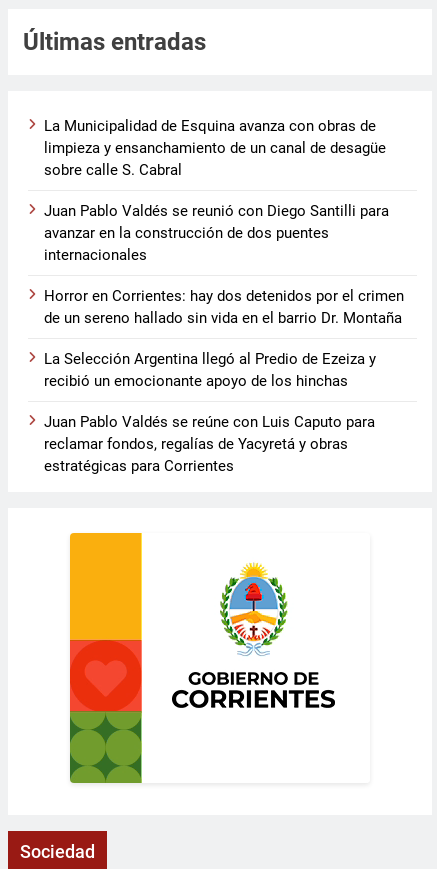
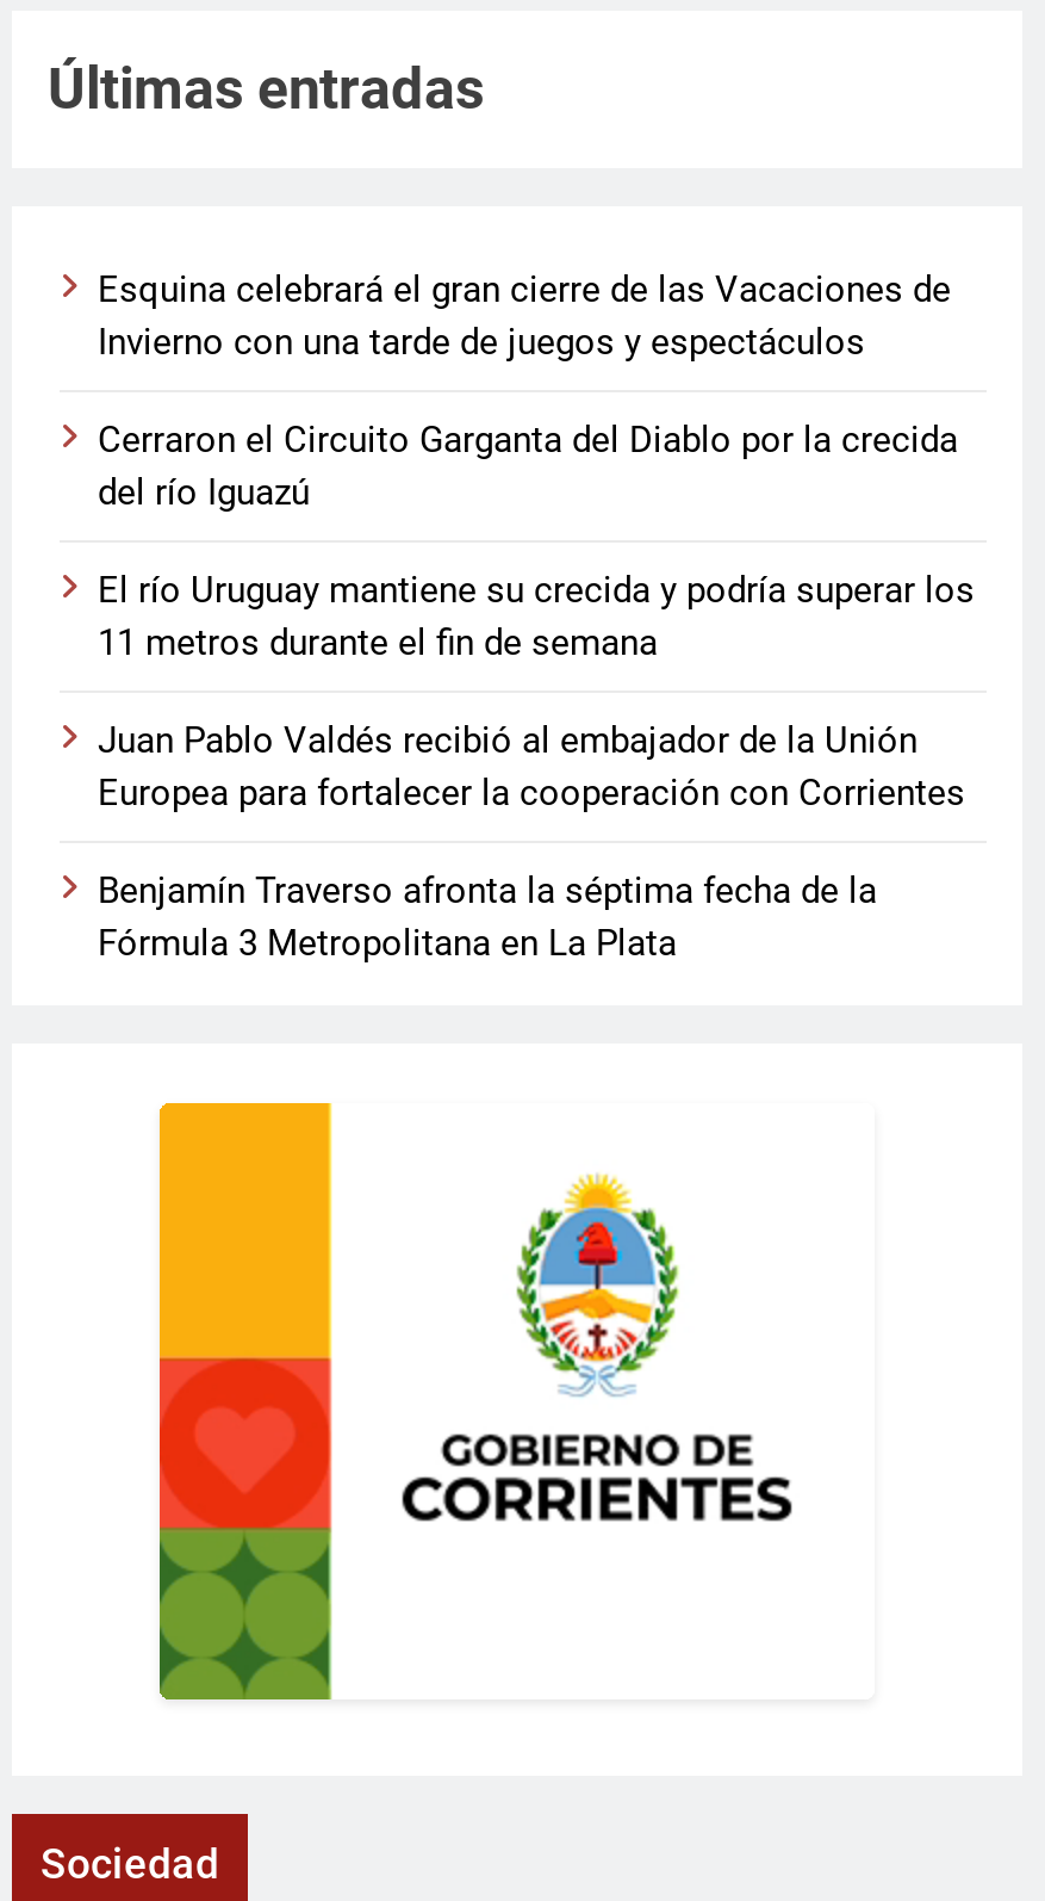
- La Municipalidad de Esquina avanza con obras de
- limpieza y ensanchamiento de un canal de desagüe
- sobre calle S. Cabral
+ Esquina celebrará el gran cierre de las Vacaciones de
+ Invierno con una tarde de juegos y espectáculos

- Juan Pablo Valdés se reunió con Diego Santilli para
- avanzar en la construcción de dos puentes
- internacionales
+ Cerraron el Circuito Garganta del Diablo por la crecida
+ del río Iguazú

- Horror en Corrientes: hay dos detenidos por el crimen
- de un sereno hallado sin vida en el barrio Dr. Montaña
+ El río Uruguay mantiene su crecida y podría superar los
+ 11 metros durante el fin de semana

- La Selección Argentina llegó al Predio de Ezeiza y
- recibió un emocionante apoyo de los hinchas
+ Juan Pablo Valdés recibió al embajador de la Unión
+ Europea para fortalecer la cooperación con Corrientes

- Juan Pablo Valdés se reúne con Luis Caputo para
- reclamar fondos, regalías de Yacyretá y obras
- estratégicas para Corrientes
+ Benjamín Traverso afronta la séptima fecha de la
+ Fórmula 3 Metropolitana en La Plata
